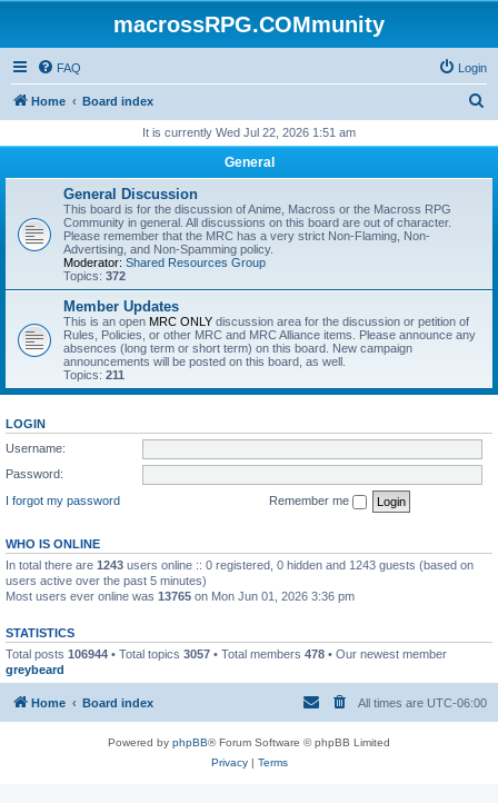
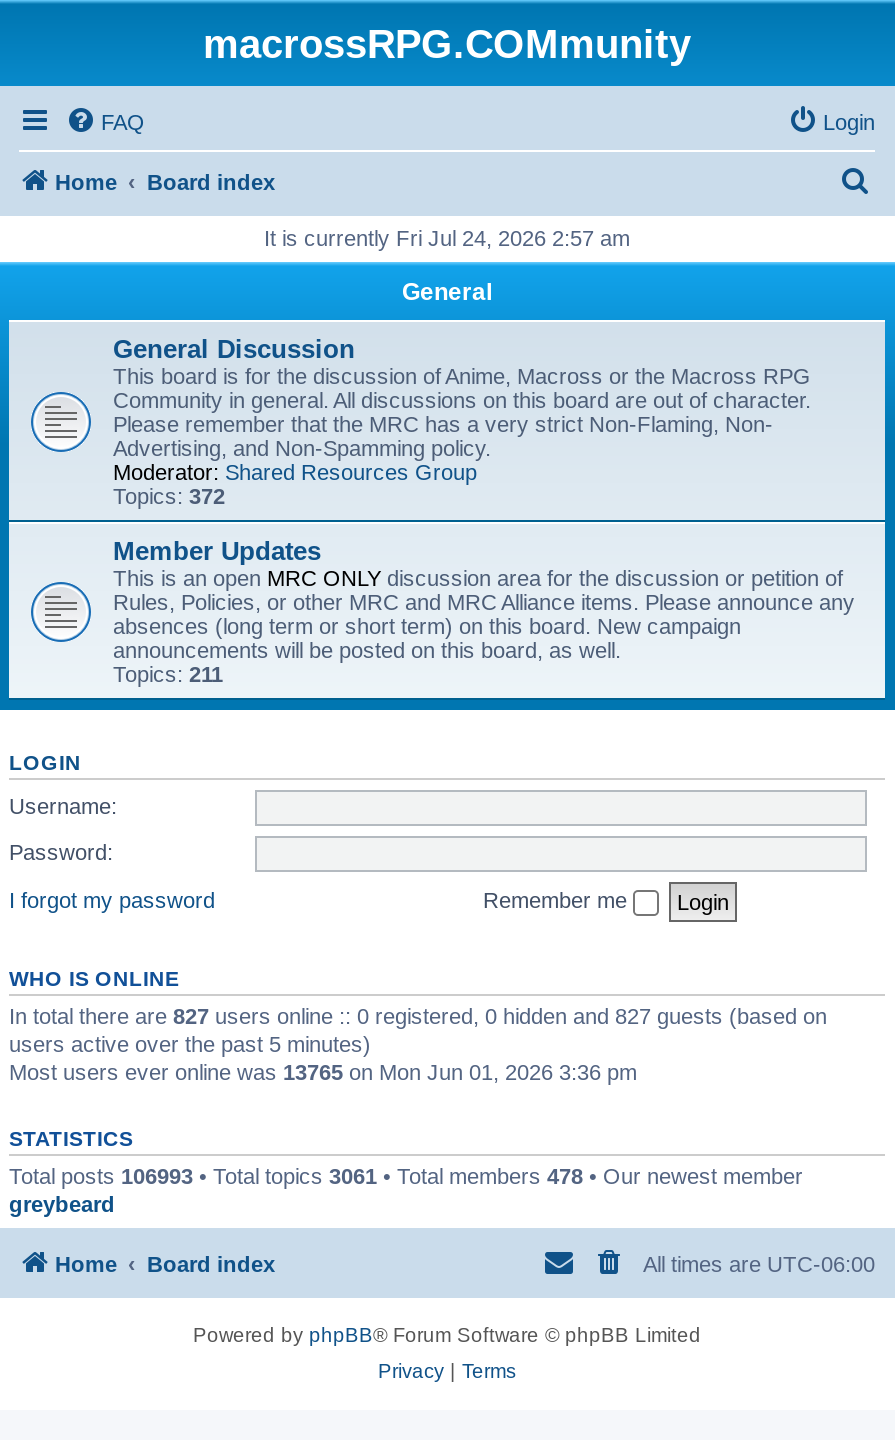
- It is currently Wed Jul 22, 2026 1:51 am
+ It is currently Fri Jul 24, 2026 2:57 am

- In total there are 1243 users online :: 0 registered, 0 hidden and 1243 guests (based on
+ In total there are 827 users online :: 0 registered, 0 hidden and 827 guests (based on

- Total posts 106944 • Total topics 3057 • Total members 478 • Our newest member
+ Total posts 106993 • Total topics 3061 • Total members 478 • Our newest member
